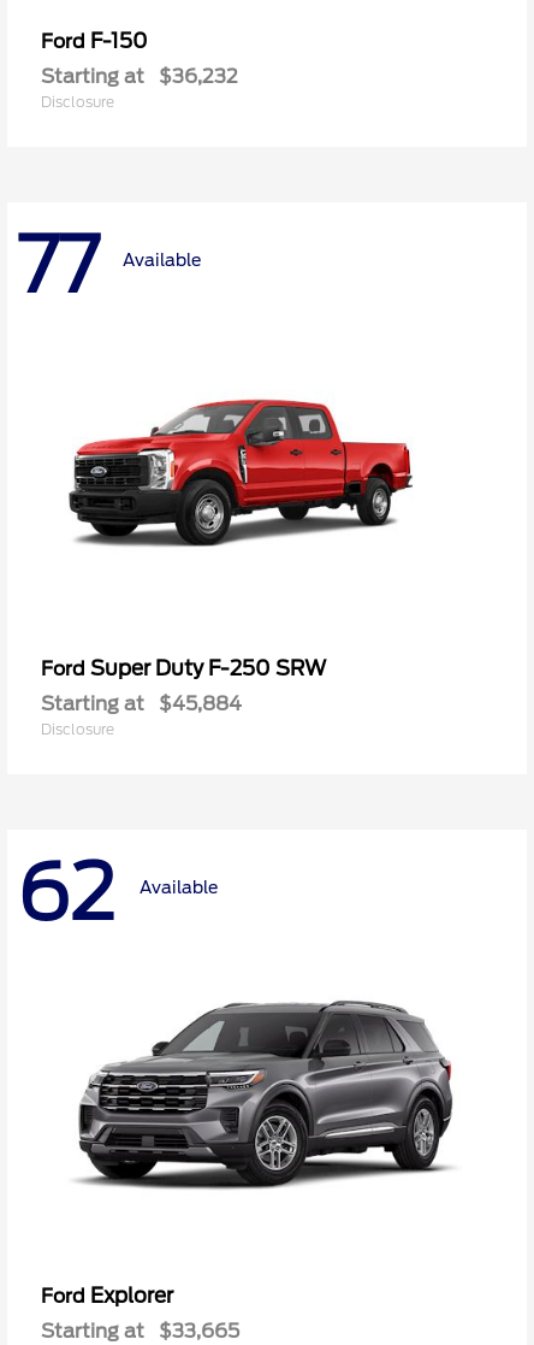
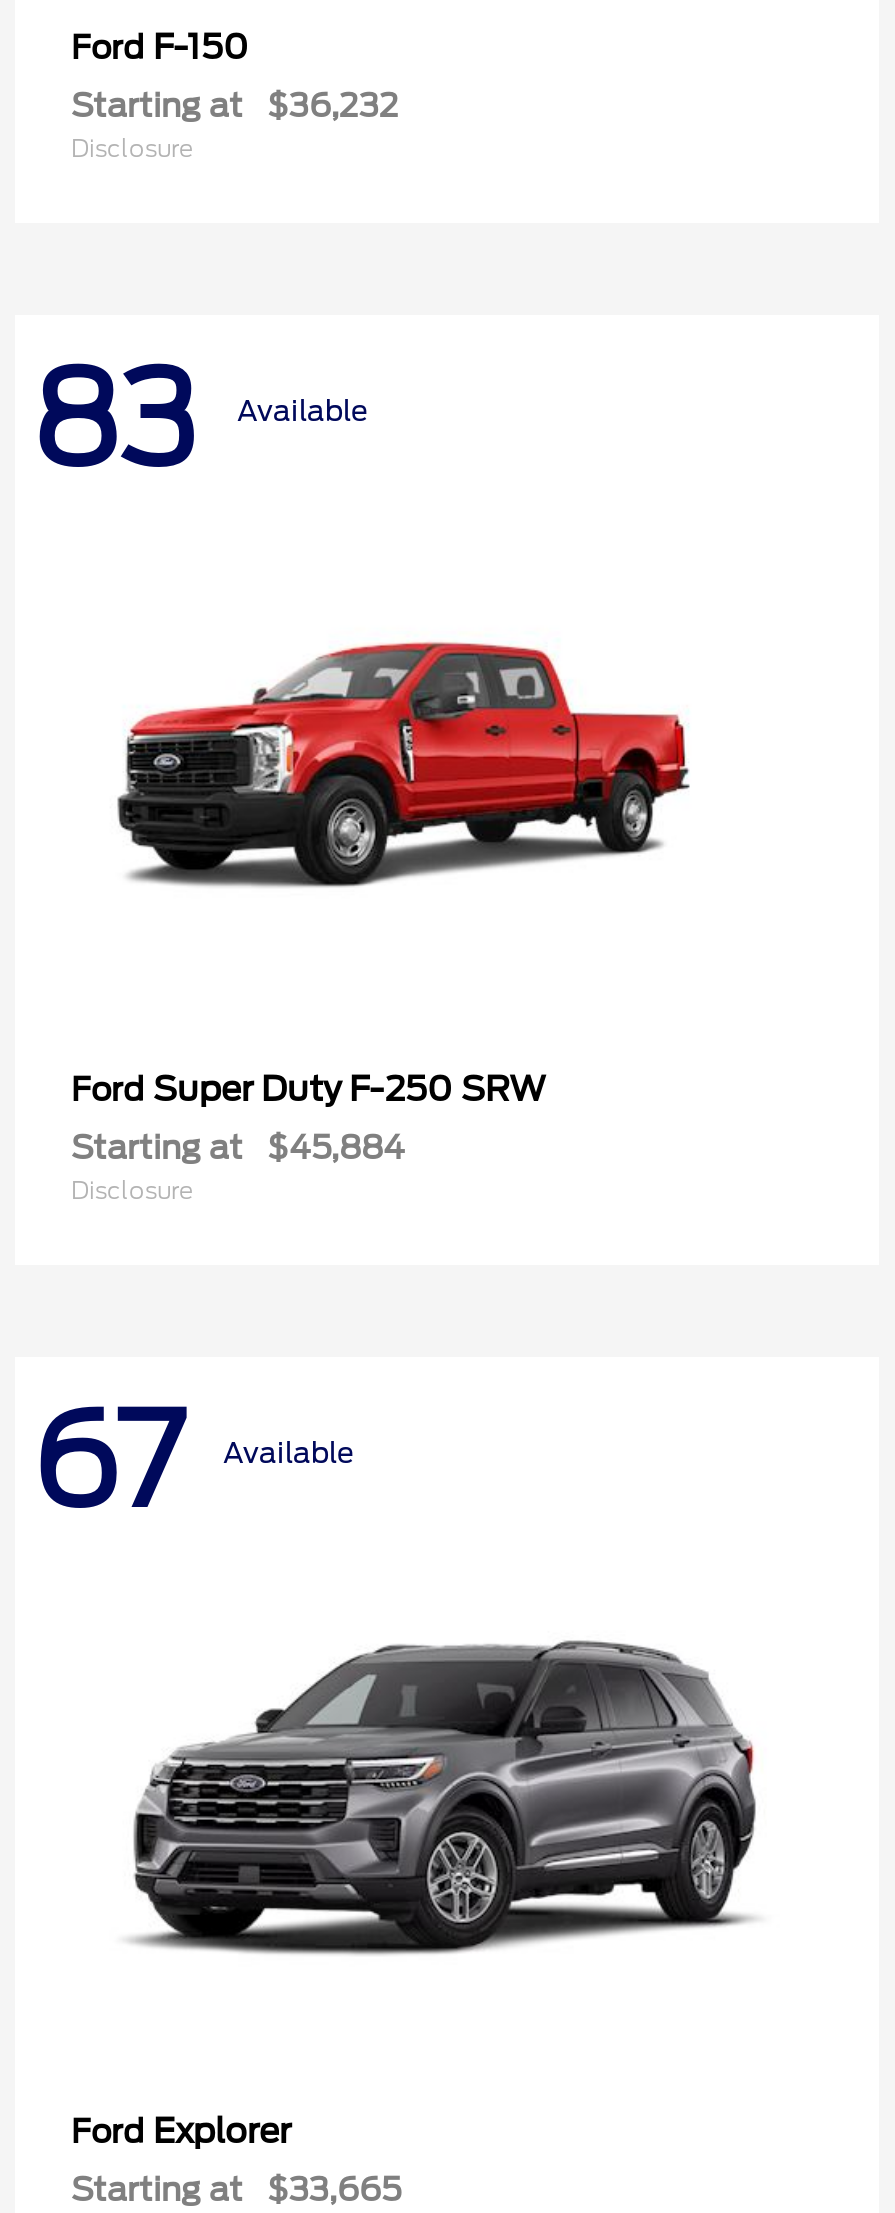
- 77 Available
+ 83 Available

- 62 Available
+ 67 Available
